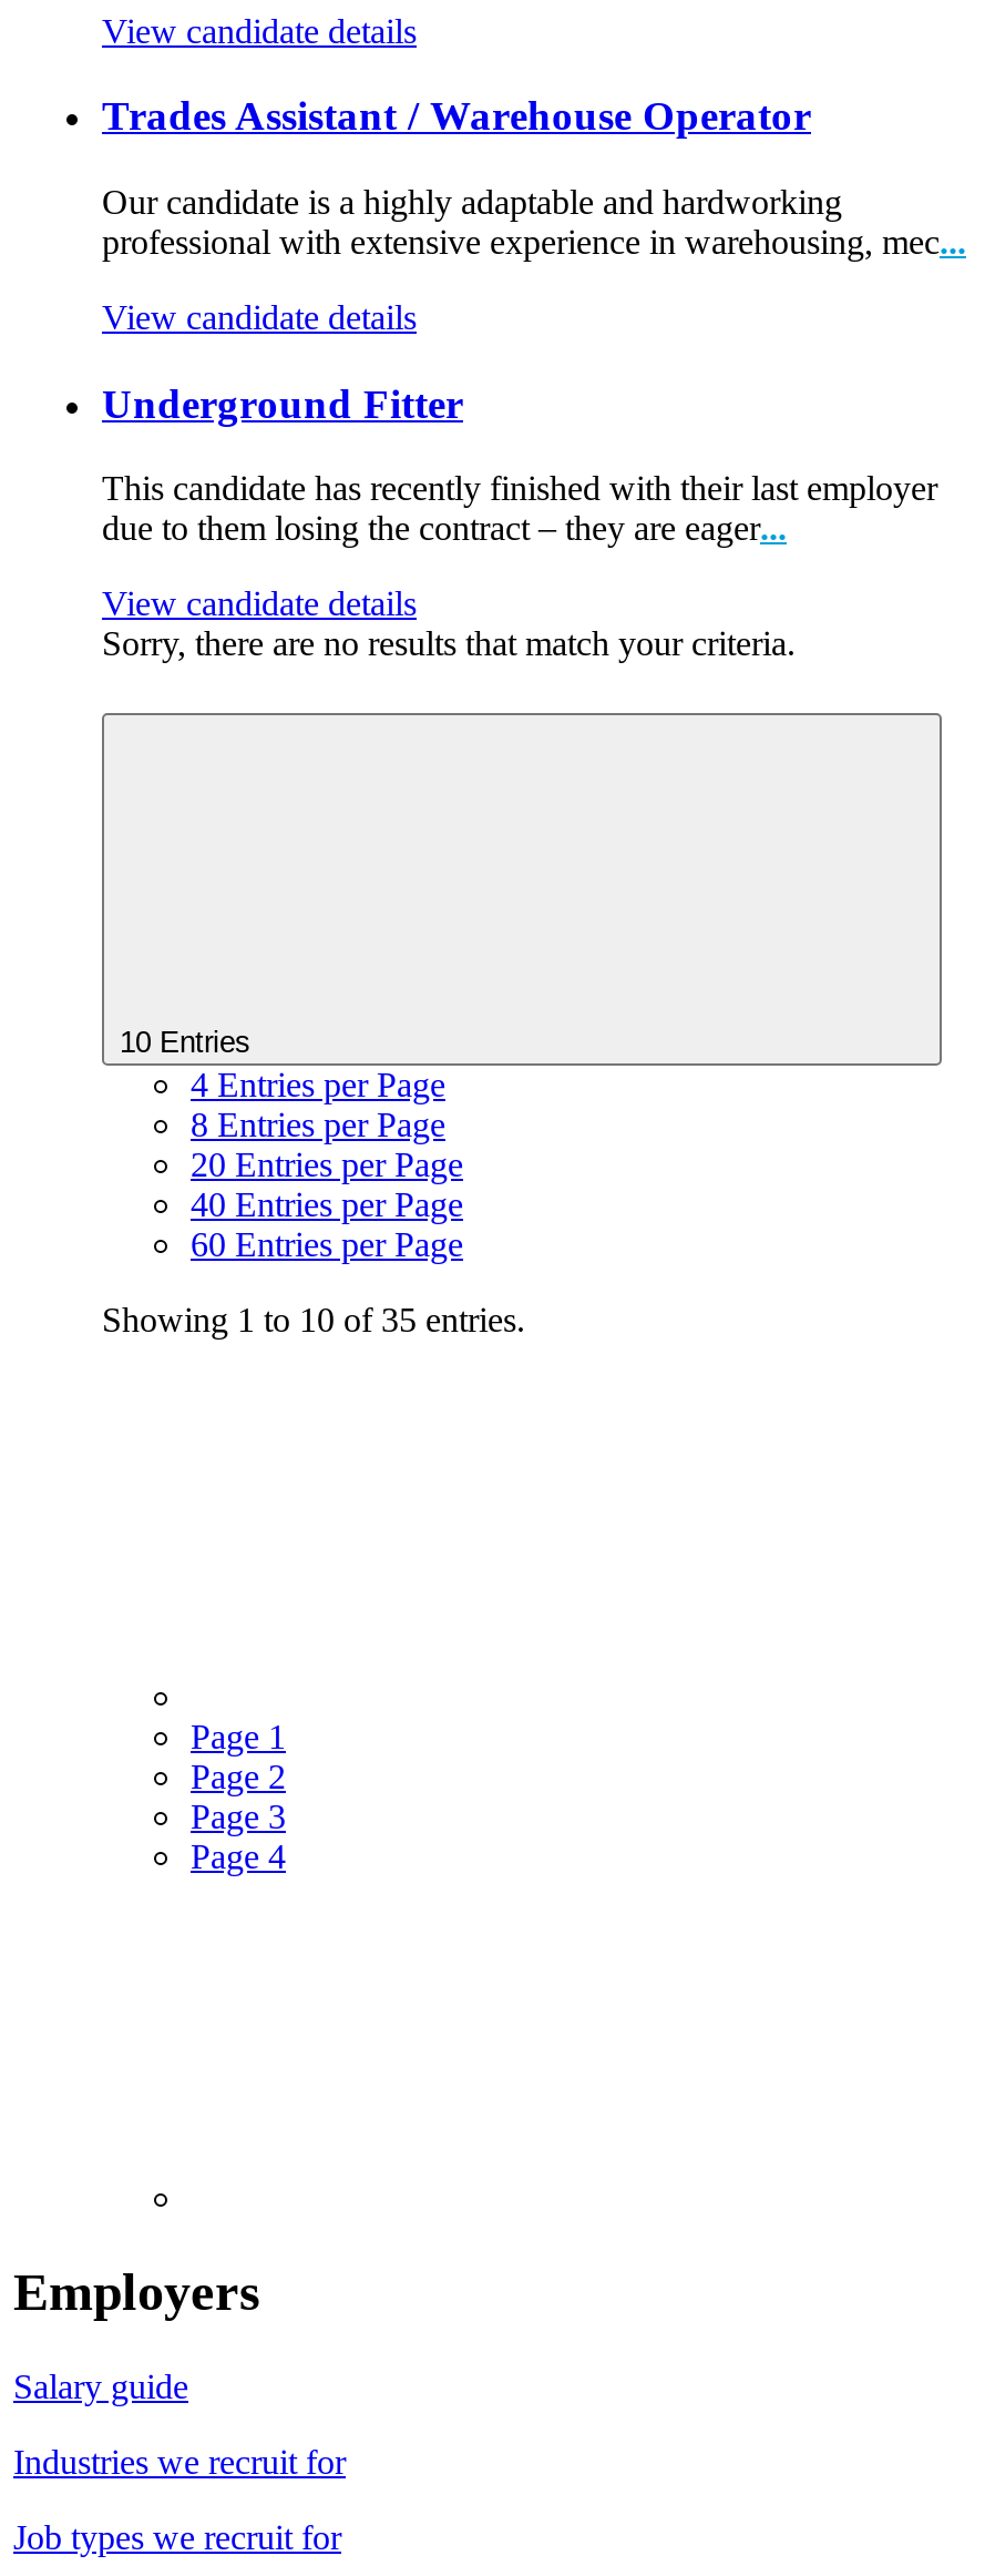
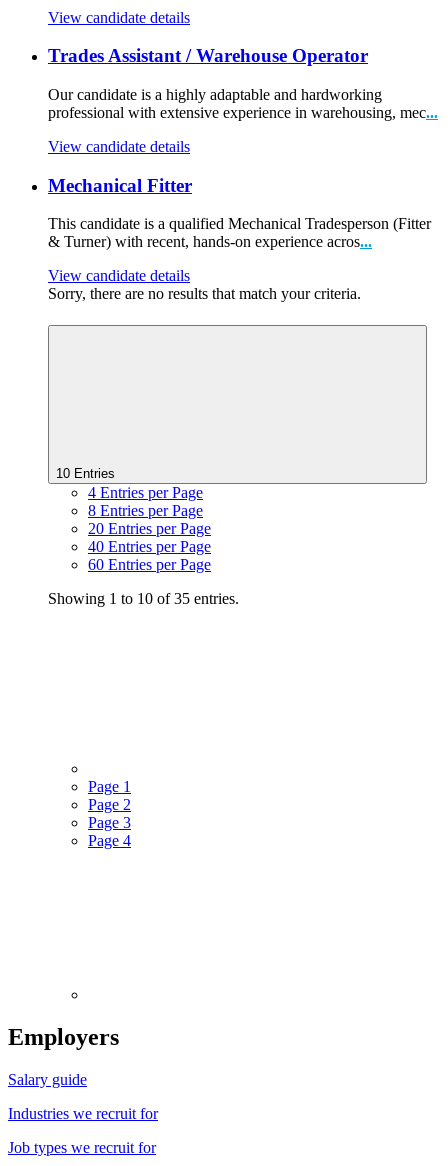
- Underground Fitter
+ Mechanical Fitter

- This candidate has recently finished with their last employer
- due to them losing the contract – they are eager...
+ This candidate is a qualified Mechanical Tradesperson (Fitter
+ & Turner) with recent, hands-on experience acros...
